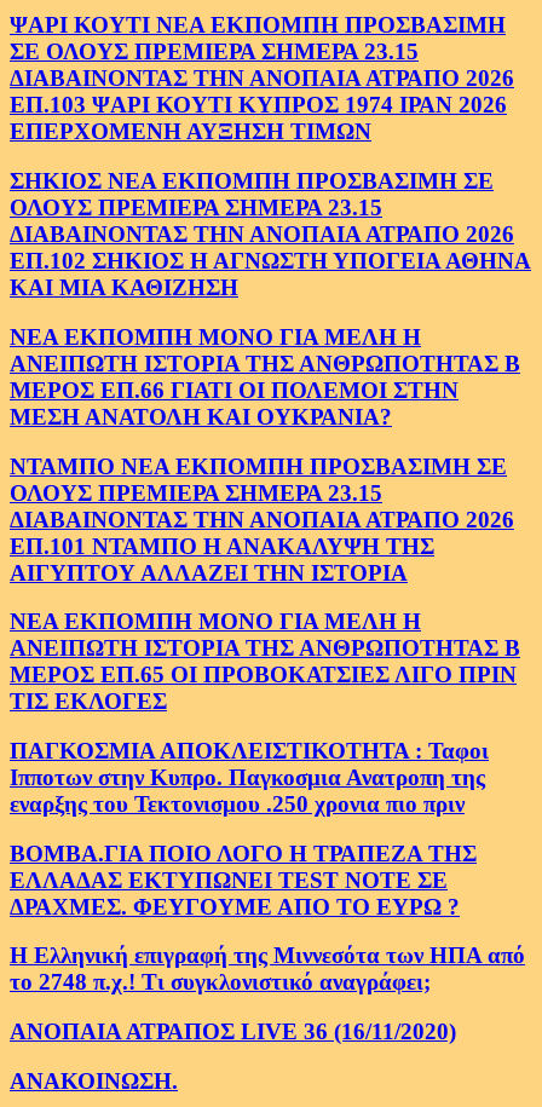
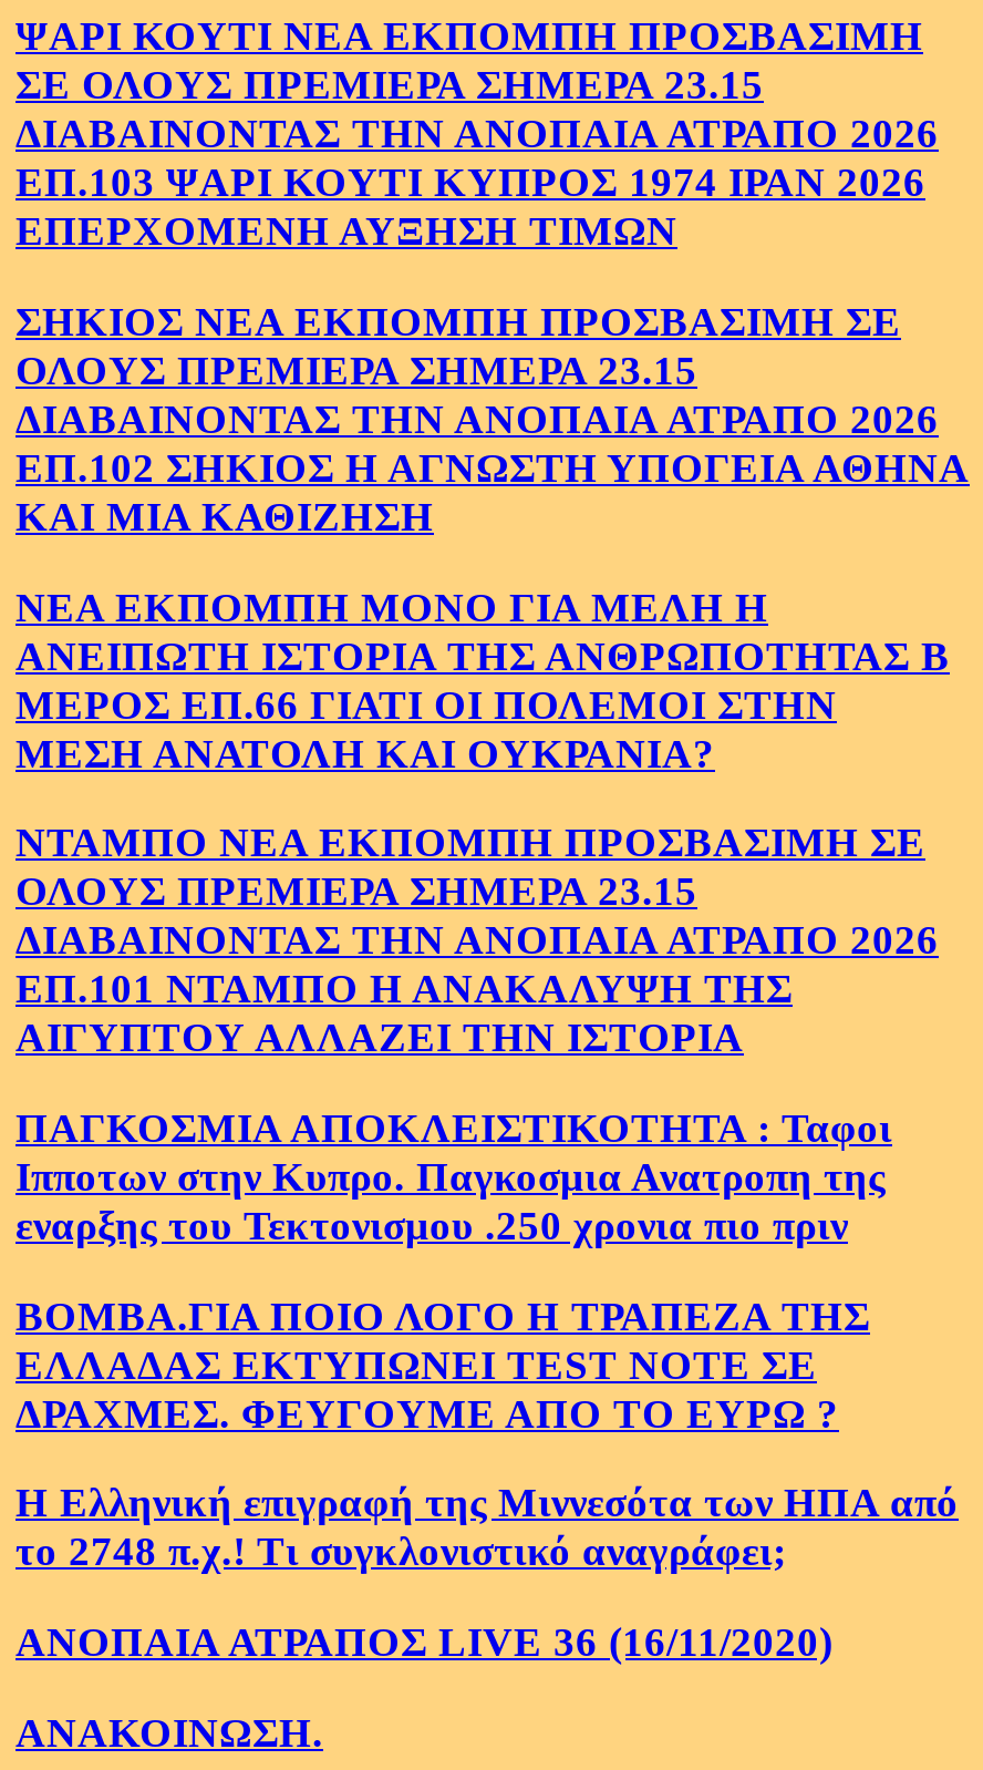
- ΝΕΑ ΕΚΠΟΜΠΗ ΜΟΝΟ ΓΙΑ ΜΕΛΗ Η
- ΑΝΕΙΠΩΤΗ ΙΣΤΟΡΙΑ ΤΗΣ ΑΝΘΡΩΠΟΤΗΤΑΣ Β
- ΜΕΡΟΣ ΕΠ.65 ΟΙ ΠΡΟΒΟΚΑΤΣΙΕΣ ΛΙΓΟ ΠΡΙΝ
- ΤΙΣ ΕΚΛΟΓΕΣ
